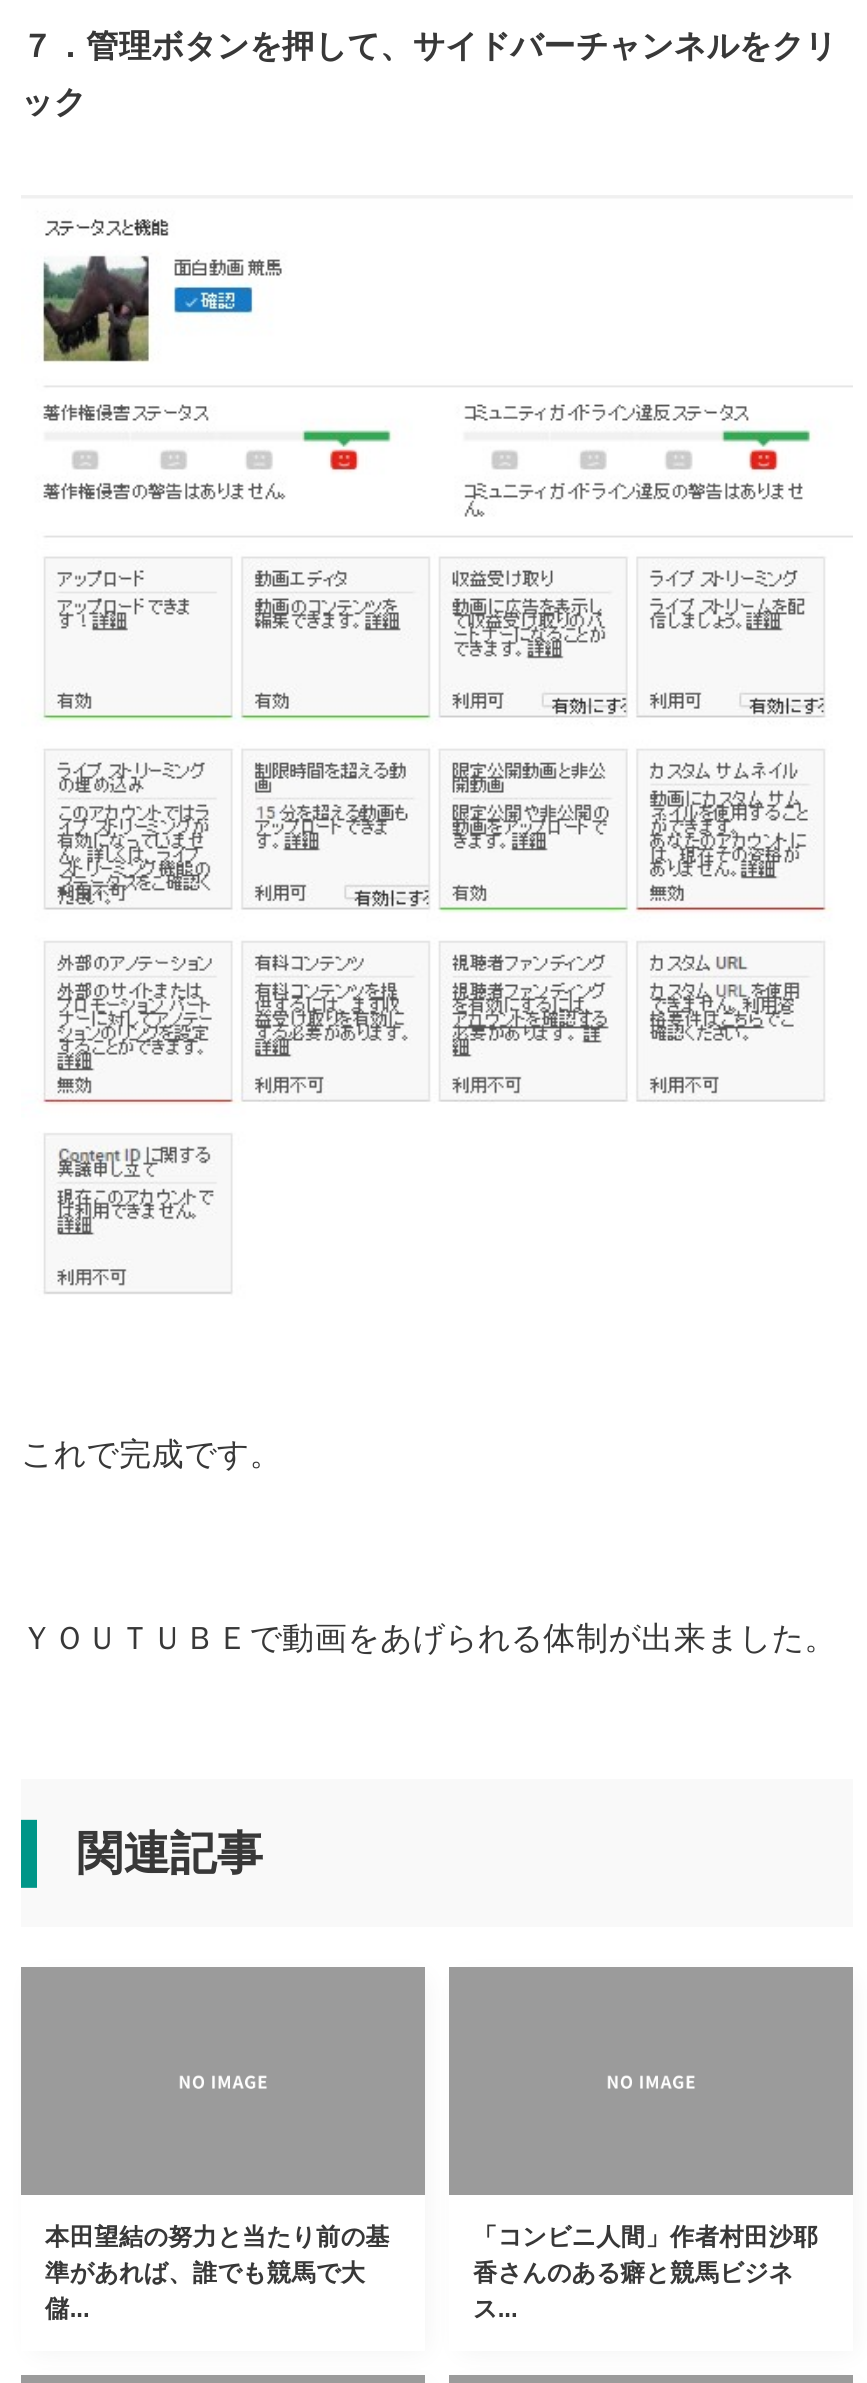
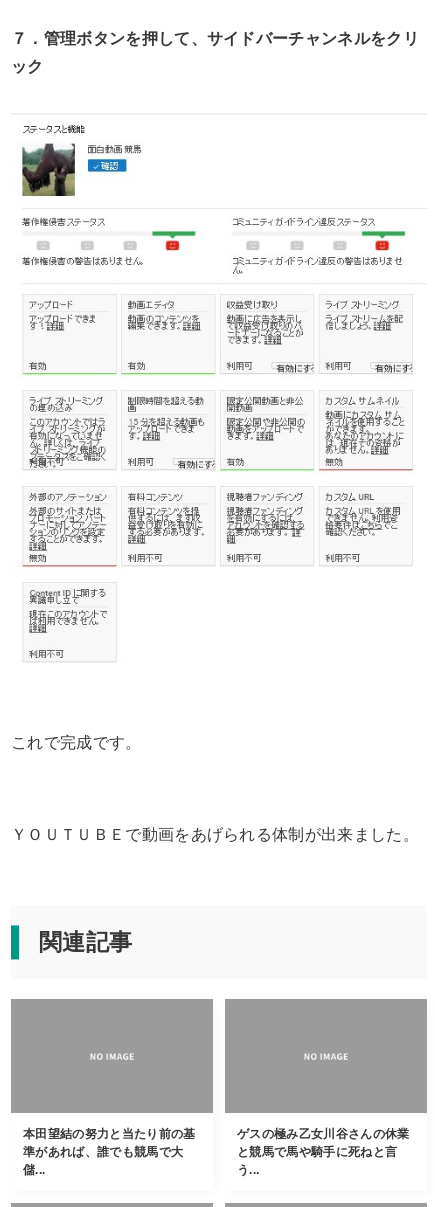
- 「コンビニ人間」作者村田沙耶
- 香さんのある癖と競馬ビジネ
- ス...
+ ゲスの極み乙女川谷さんの休業
+ と競馬で馬や騎手に死ねと言
+ う...
